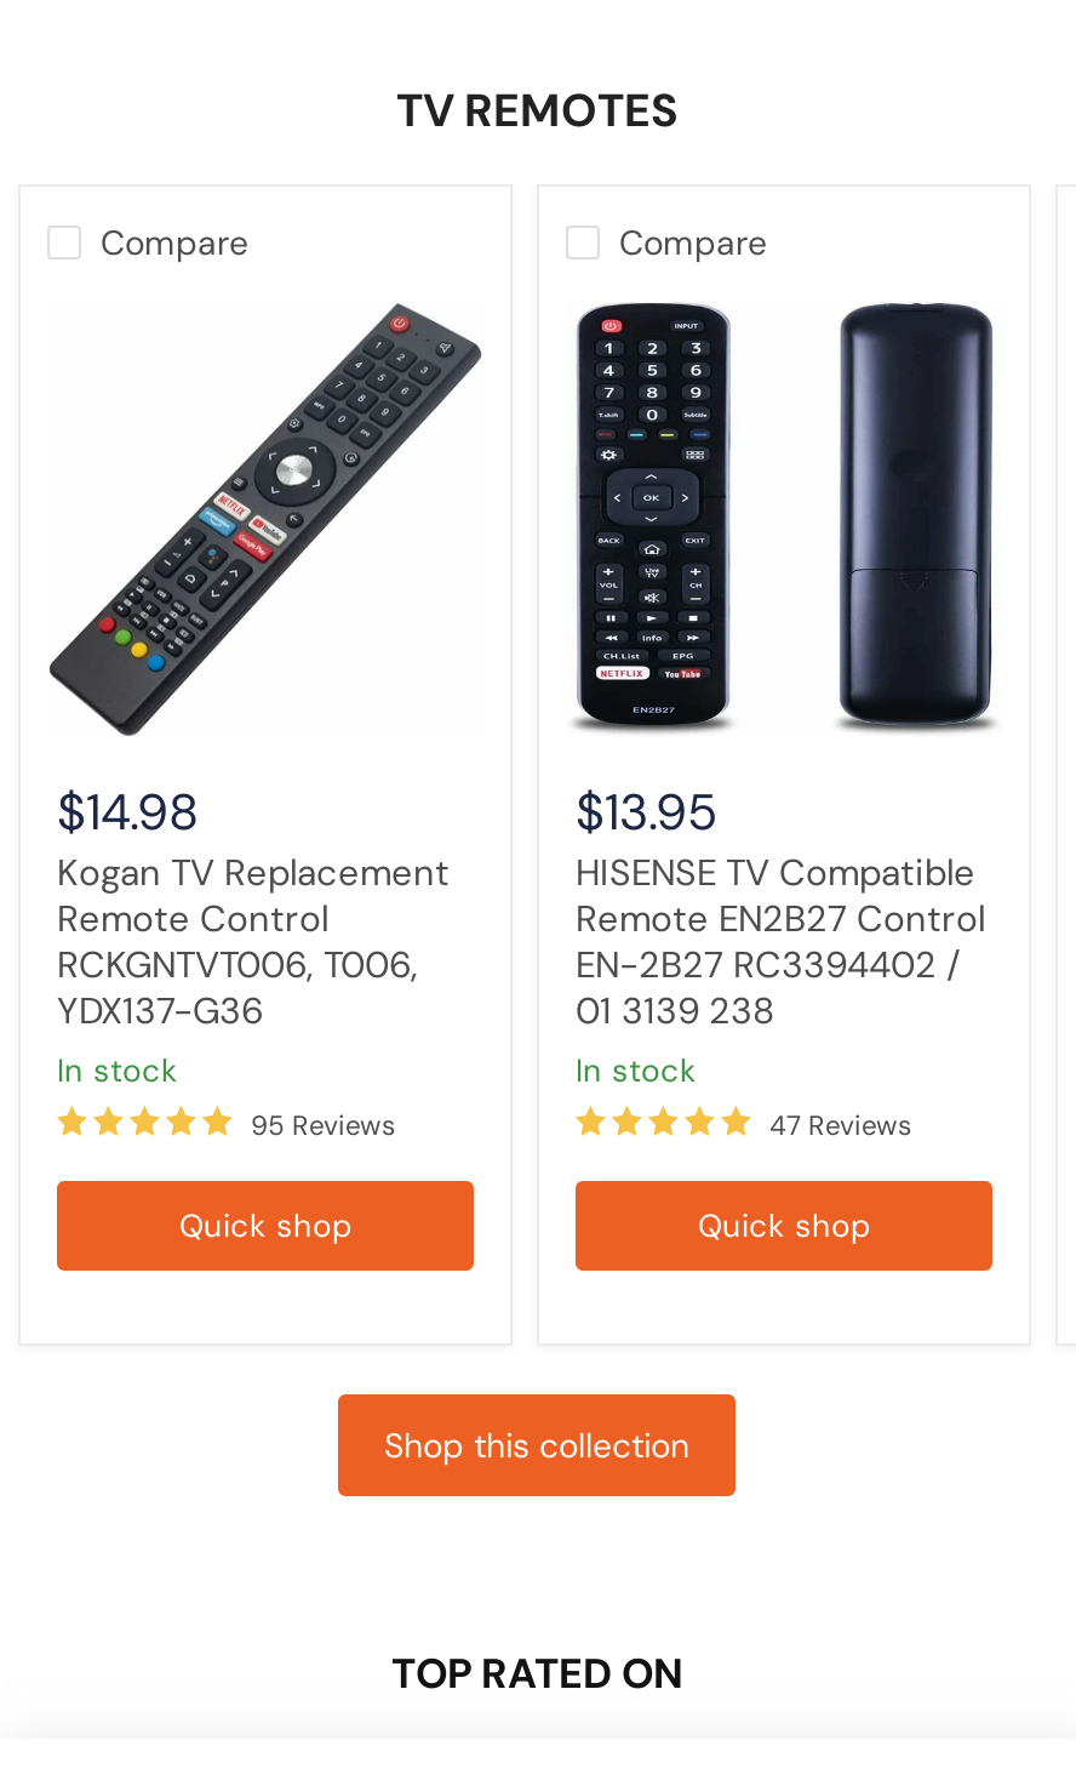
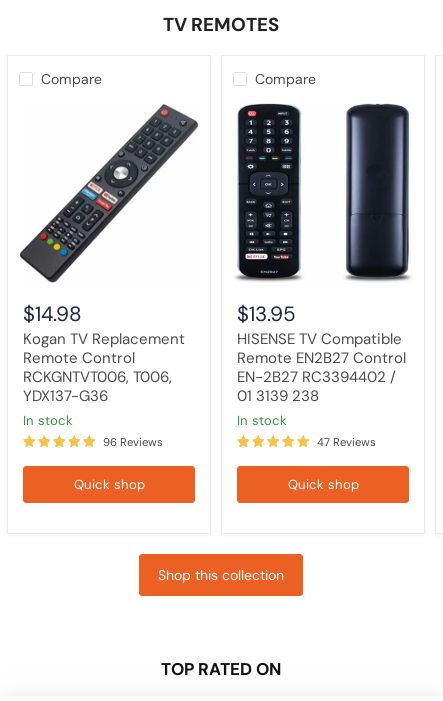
- 95 Reviews
+ 96 Reviews
